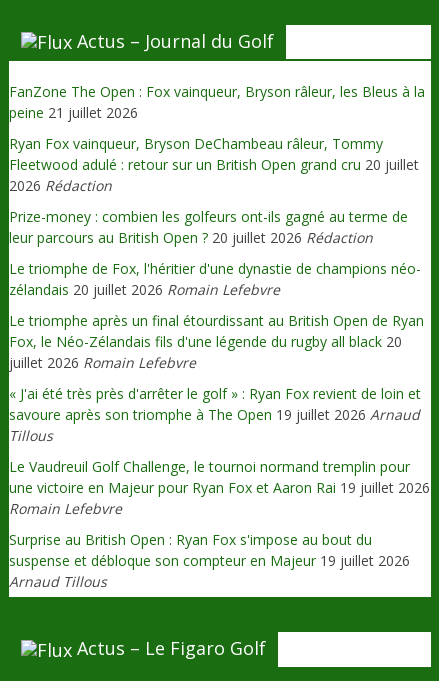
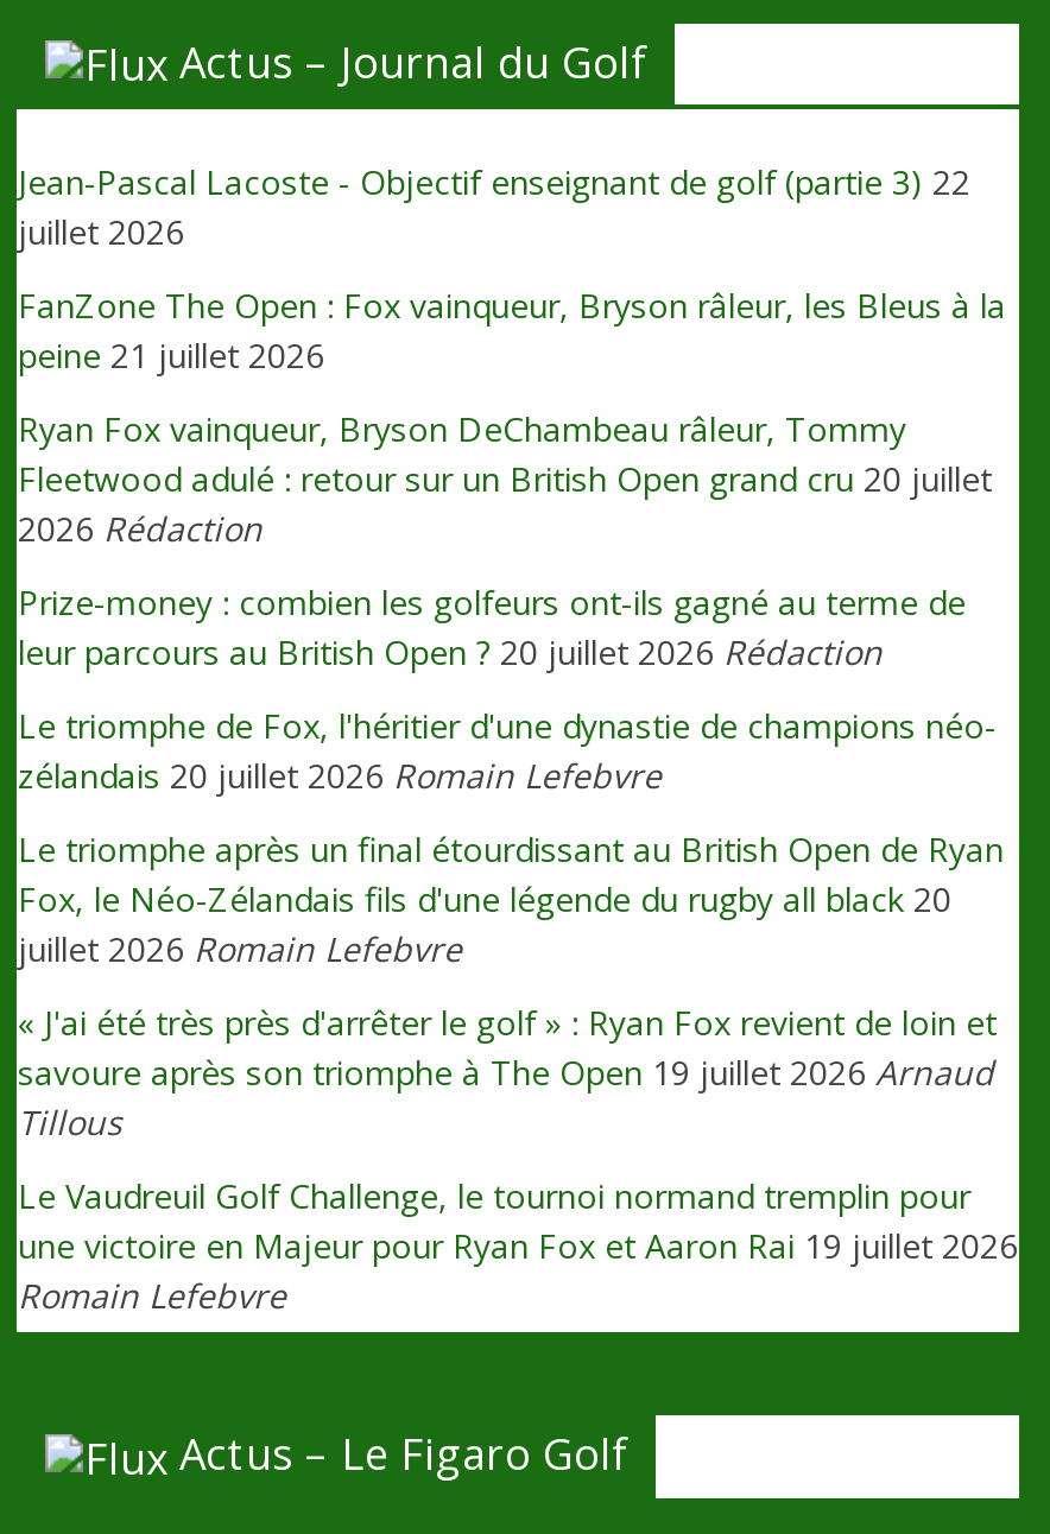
+ Jean-Pascal Lacoste - Objectif enseignant de golf (partie 3) 22
+ juillet 2026

moved down: FanZone The Open : Fox vainqueur, Bryson râleur, les Bleus à la | peine 21 juillet 2026 | Ryan Fox vainqueur, Bryson DeChambeau râleur, Tommy | ... | une victoire en Majeur pour Ryan Fox et Aaron Rai 19 juillet 2026 | Romain Lefebvre

- Surprise au British Open : Ryan Fox s'impose au bout du
- suspense et débloque son compteur en Majeur 19 juillet 2026
- Arnaud Tillous
